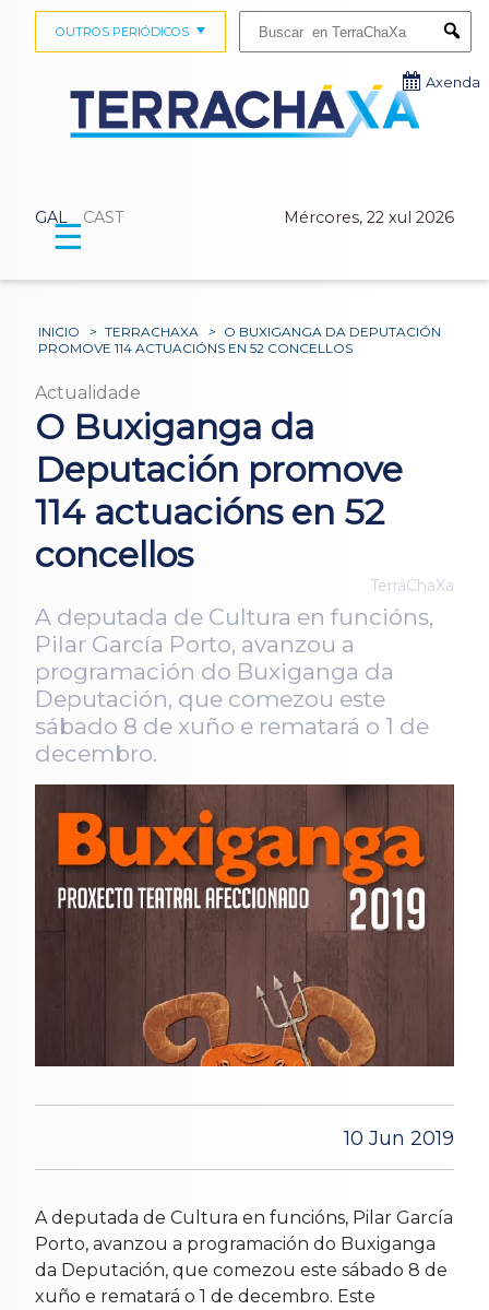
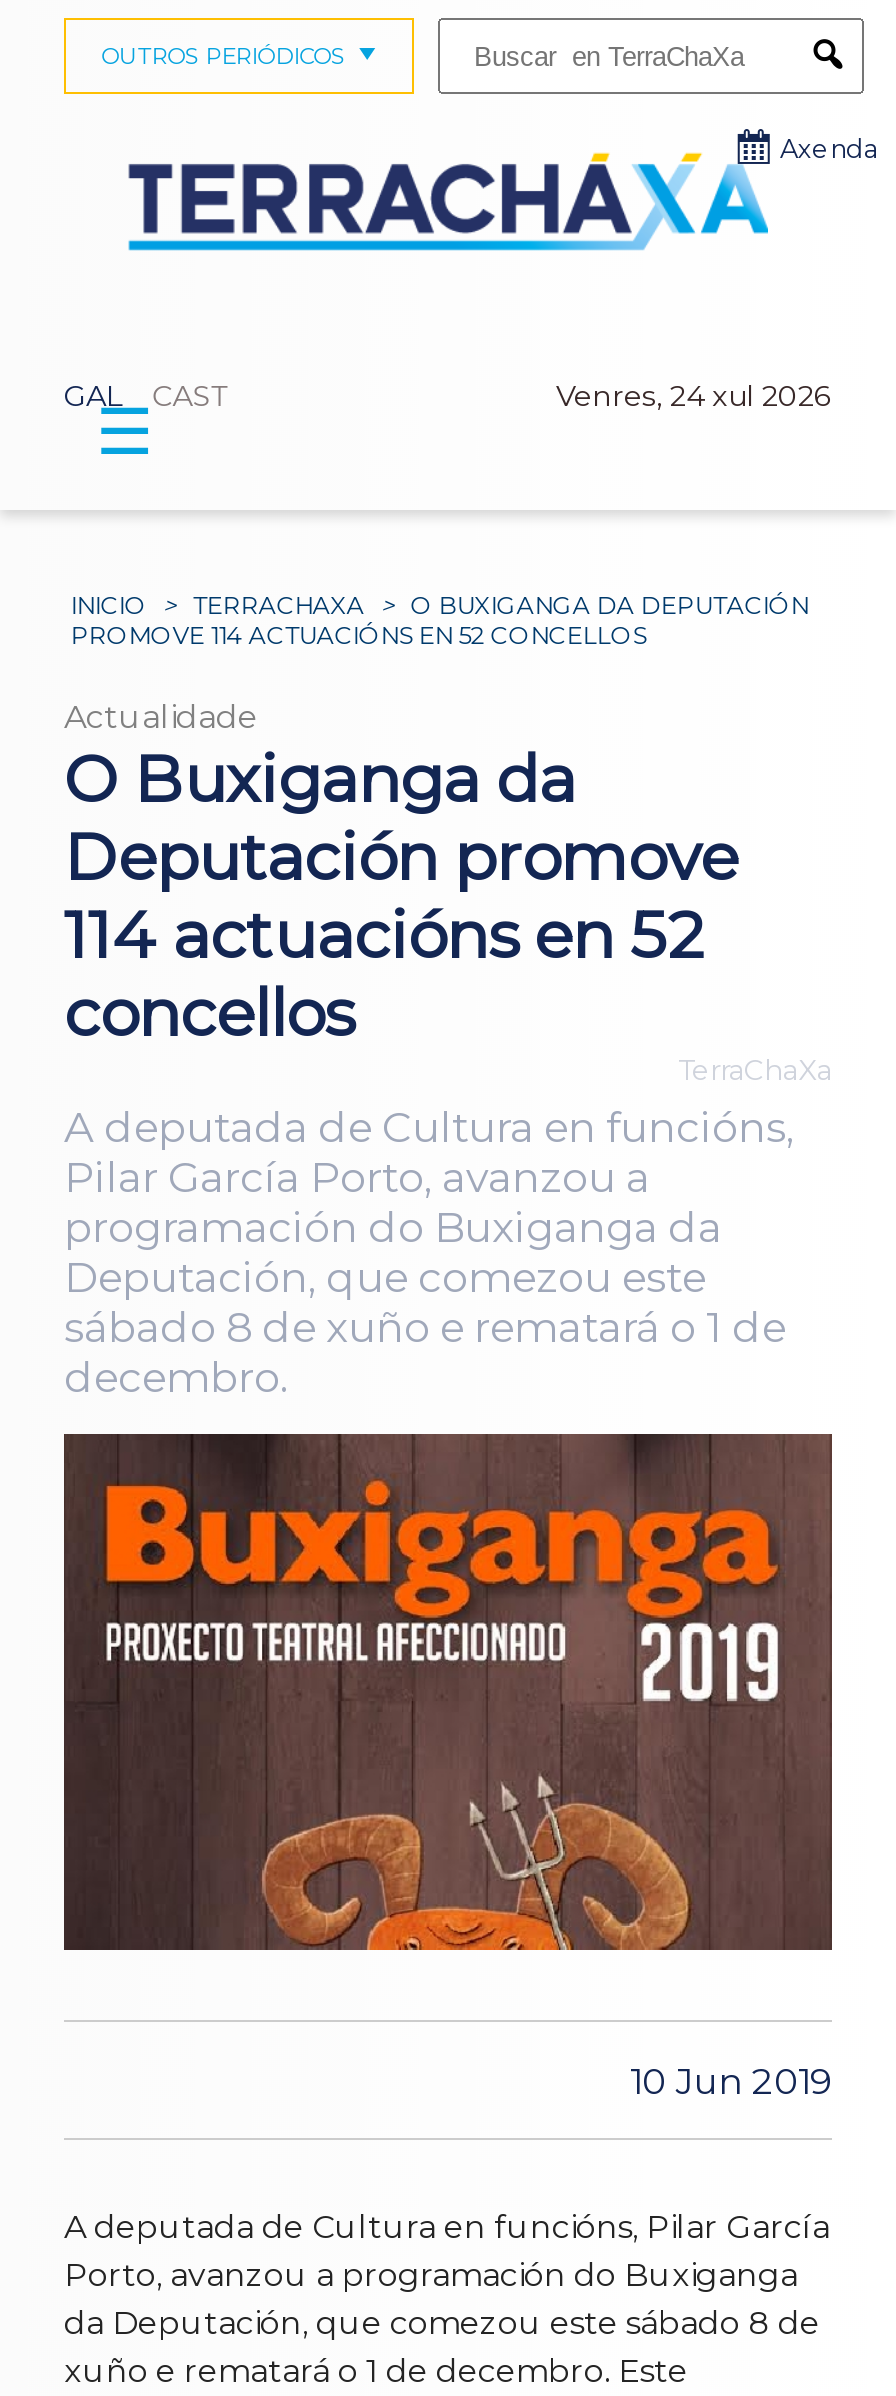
- Mércores, 22 xul 2026
+ Venres, 24 xul 2026
